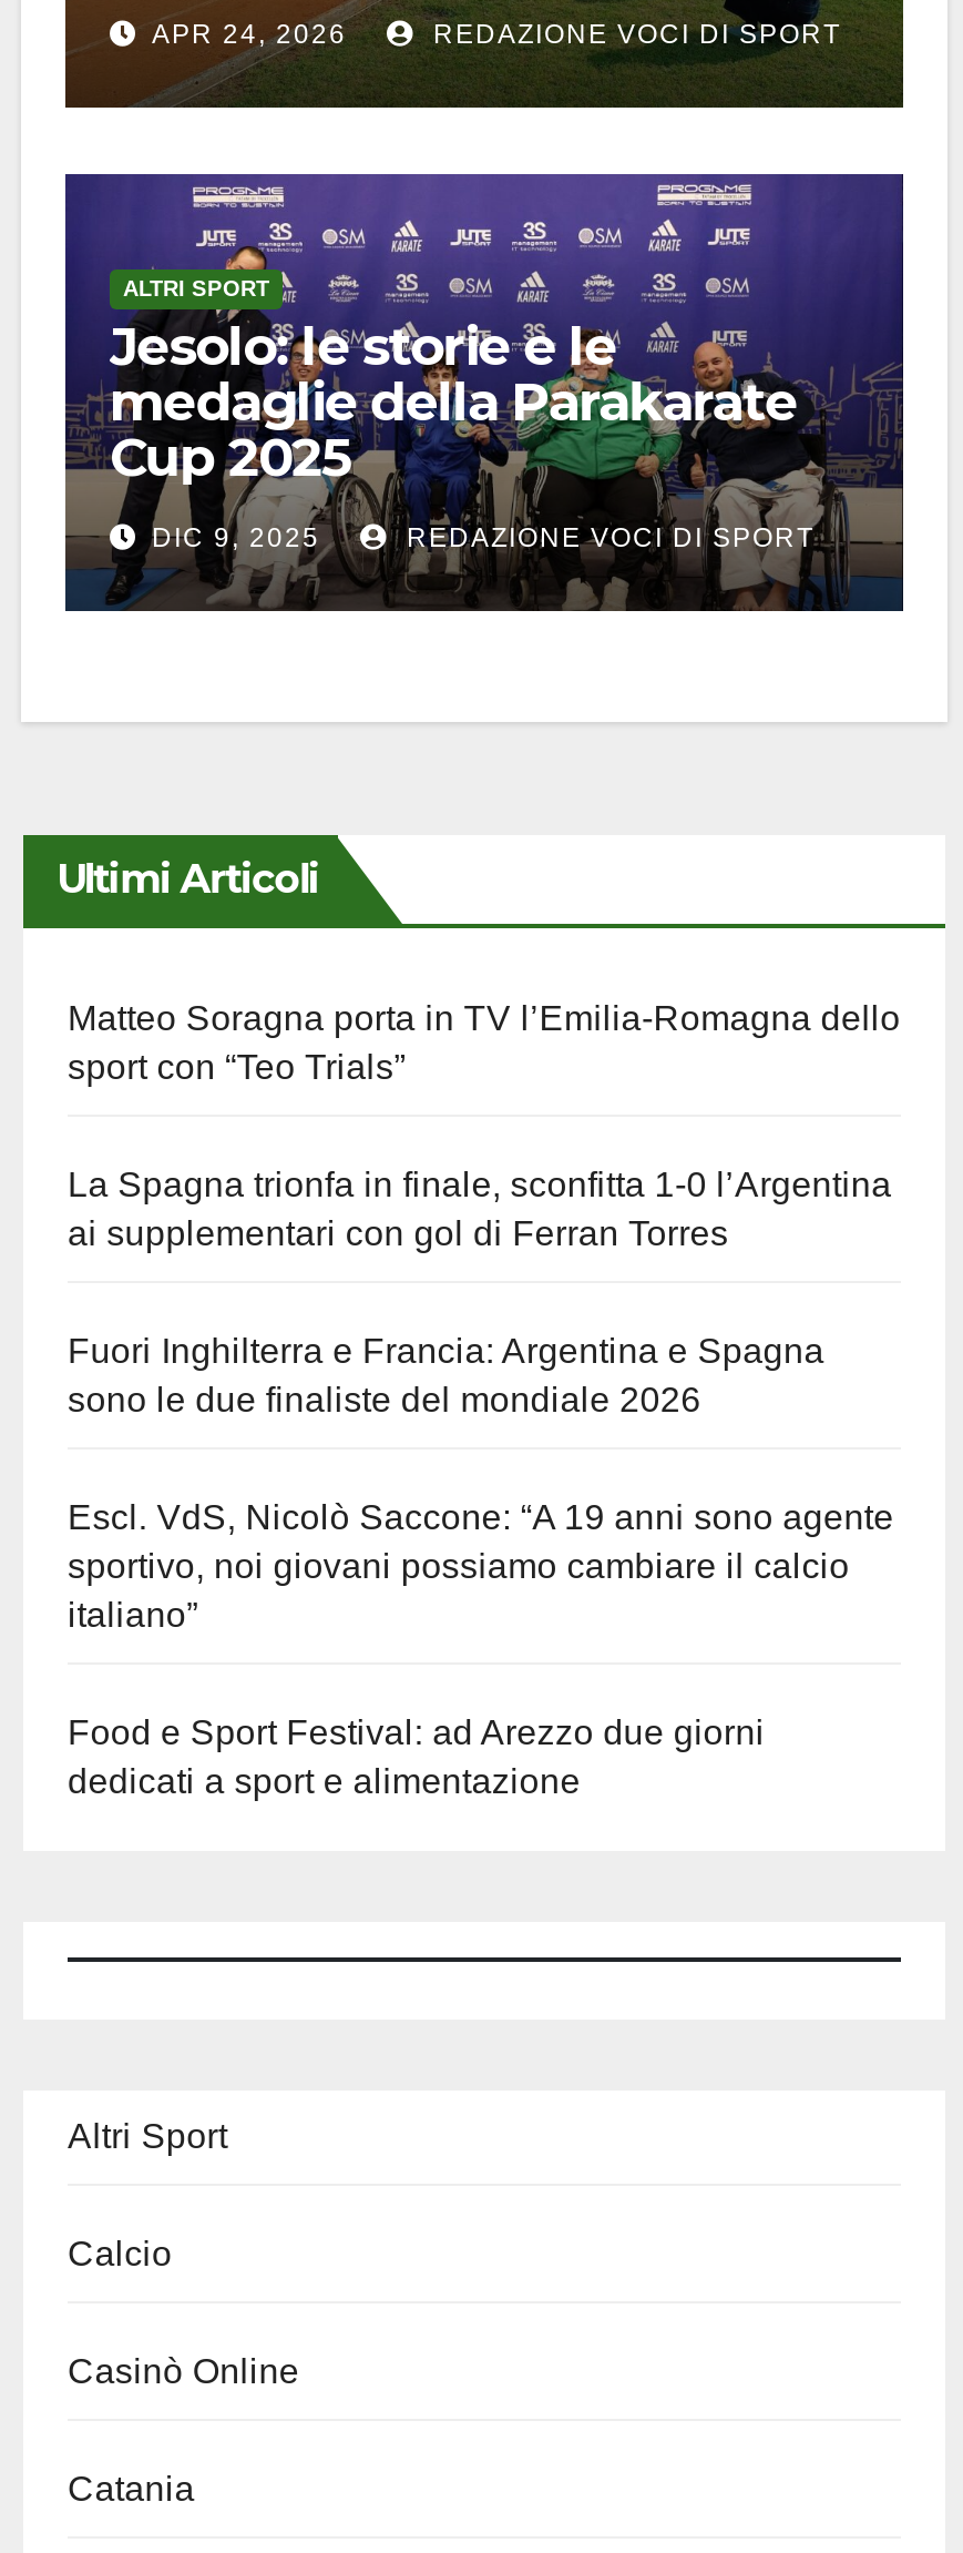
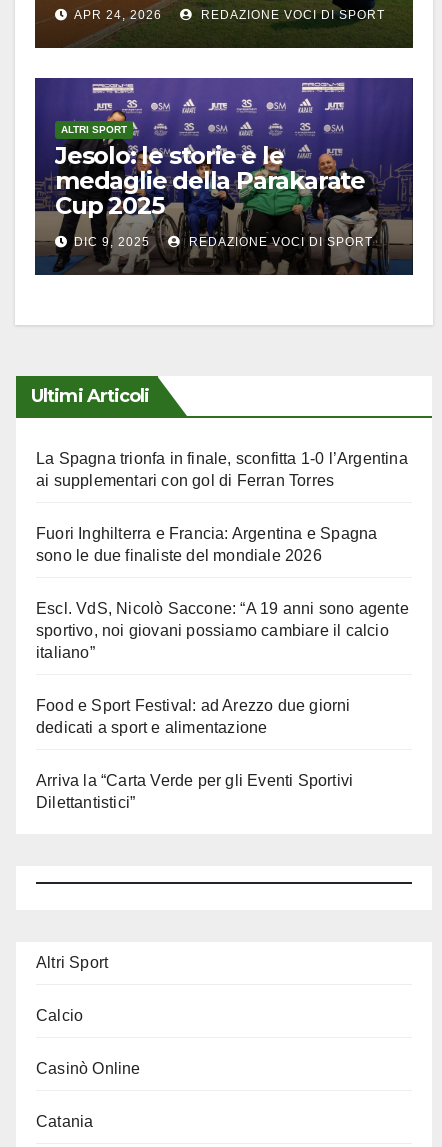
- Matteo Soragna porta in TV l’Emilia-Romagna dello
- sport con “Teo Trials”

moved up: La Spagna trionfa in finale, sconfitta 1-0 l’Argentina | ai supplementari con gol di Ferran Torres | Fuori Inghilterra e Francia: Argentina e Spagna | ... | Food e Sport Festival: ad Arezzo due giorni | dedicati a sport e alimentazione

+ Arriva la “Carta Verde per gli Eventi Sportivi
+ Dilettantistici”
